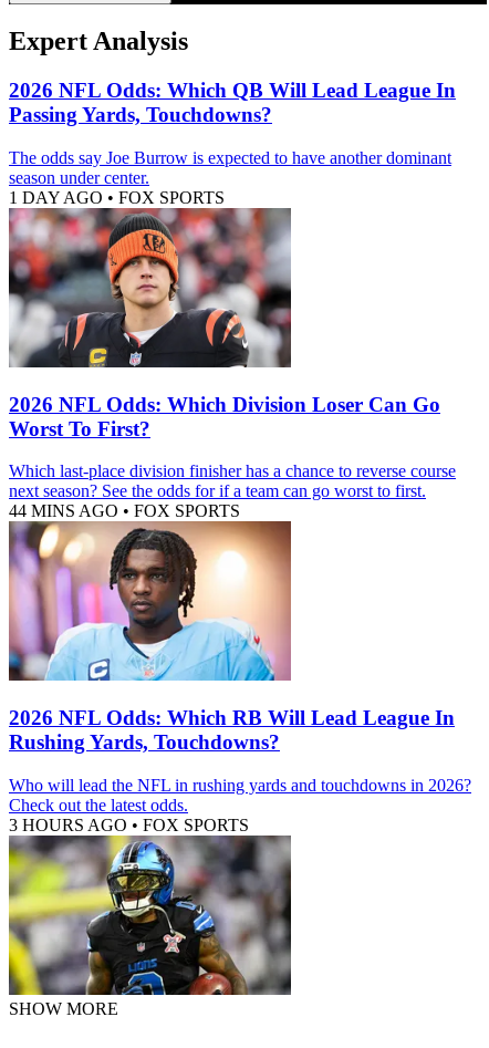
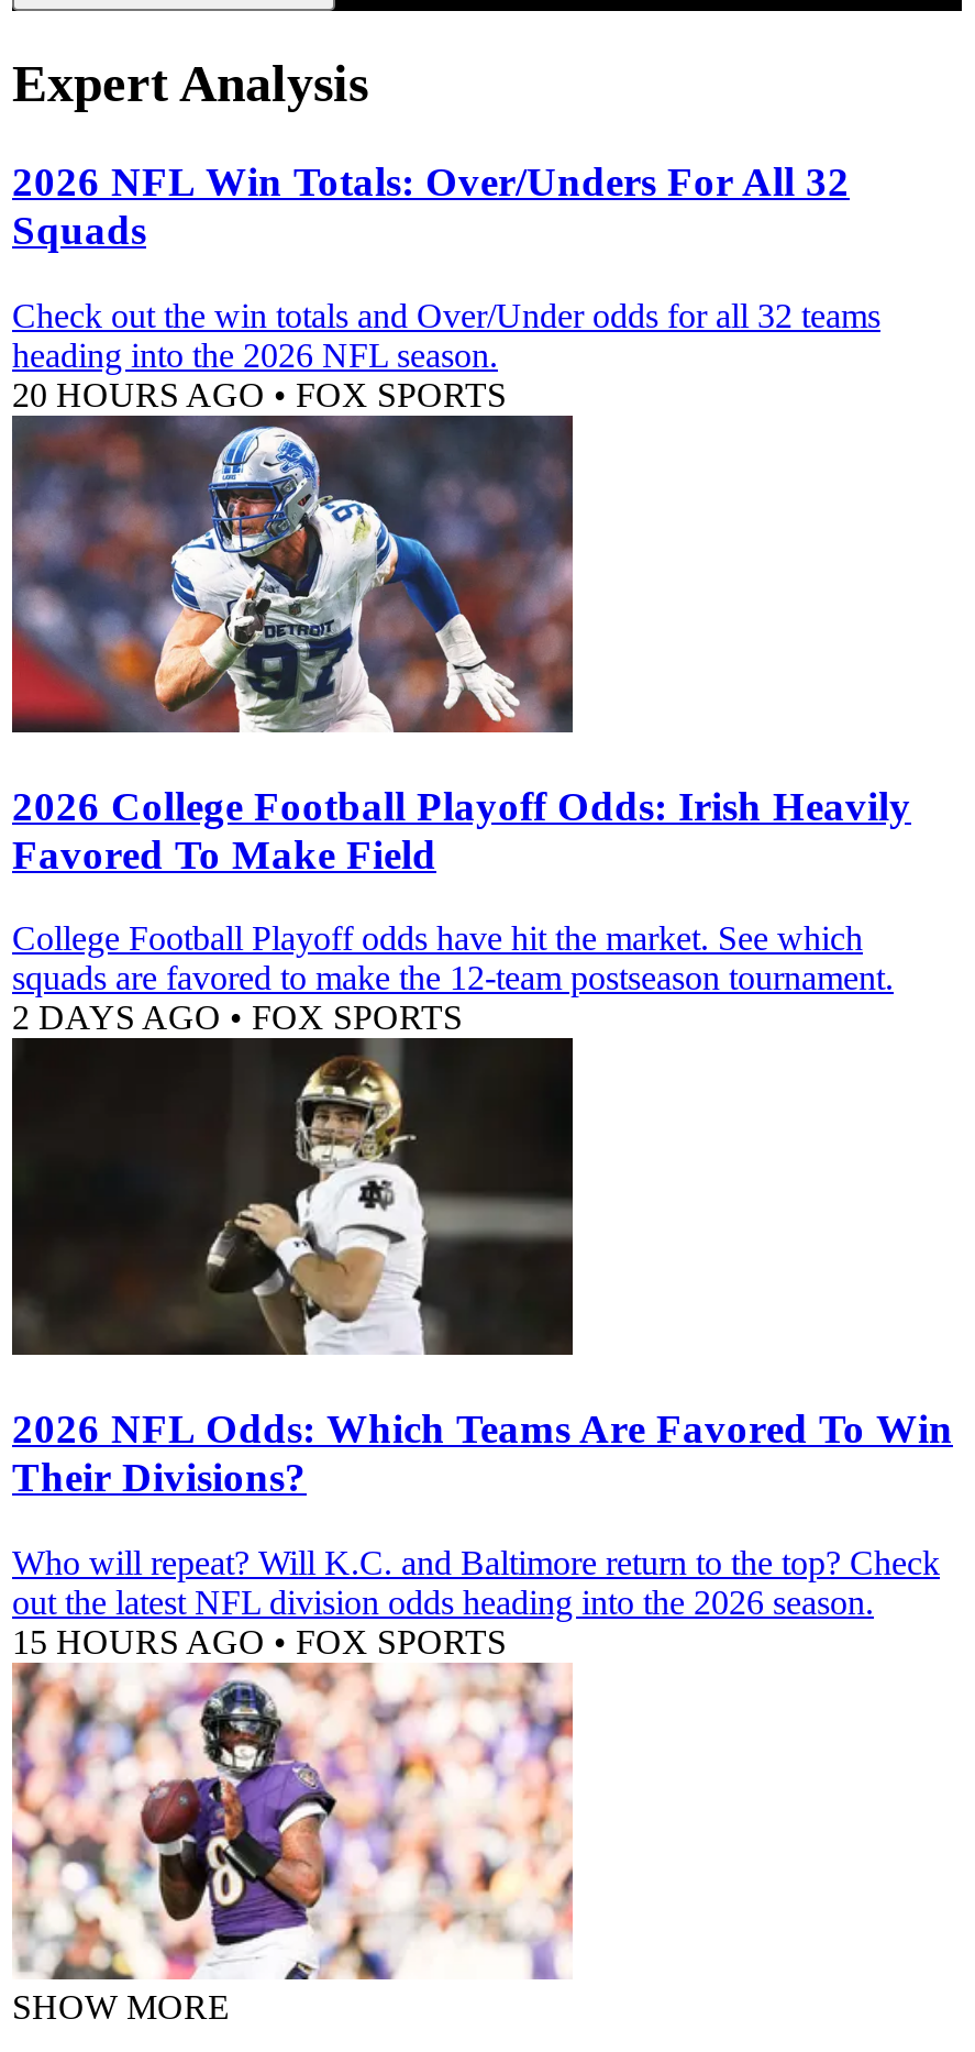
- 2026 NFL Odds: Which QB Will Lead League In
- Passing Yards, Touchdowns?
+ 2026 NFL Win Totals: Over/Unders For All 32
+ Squads

- The odds say Joe Burrow is expected to have another dominant
- season under center.
- 1 DAY AGO • FOX SPORTS
+ Check out the win totals and Over/Under odds for all 32 teams
+ heading into the 2026 NFL season.
+ 20 HOURS AGO • FOX SPORTS

- [image]
- 2026 NFL Odds: Which Division Loser Can Go
- Worst To First?
+ [image]
+ 2026 College Football Playoff Odds: Irish Heavily
+ Favored To Make Field

- [image]
- Which last-place division finisher has a chance to reverse course
- next season? See the odds for if a team can go worst to first.
- 44 MINS AGO • FOX SPORTS
+ [image]
+ College Football Playoff odds have hit the market. See which
+ squads are favored to make the 12-team postseason tournament.
+ 2 DAYS AGO • FOX SPORTS

- 2026 NFL Odds: Which RB Will Lead League In
- Rushing Yards, Touchdowns?
+ 2026 NFL Odds: Which Teams Are Favored To Win
+ Their Divisions?

- Who will lead the NFL in rushing yards and touchdowns in 2026?
- Check out the latest odds.
- 3 HOURS AGO • FOX SPORTS
+ Who will repeat? Will K.C. and Baltimore return to the top? Check
+ out the latest NFL division odds heading into the 2026 season.
+ 15 HOURS AGO • FOX SPORTS

- [image]
+ [image]
